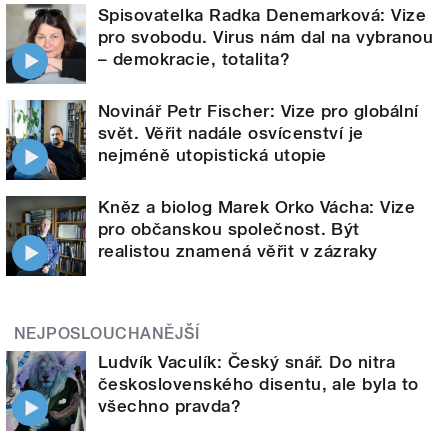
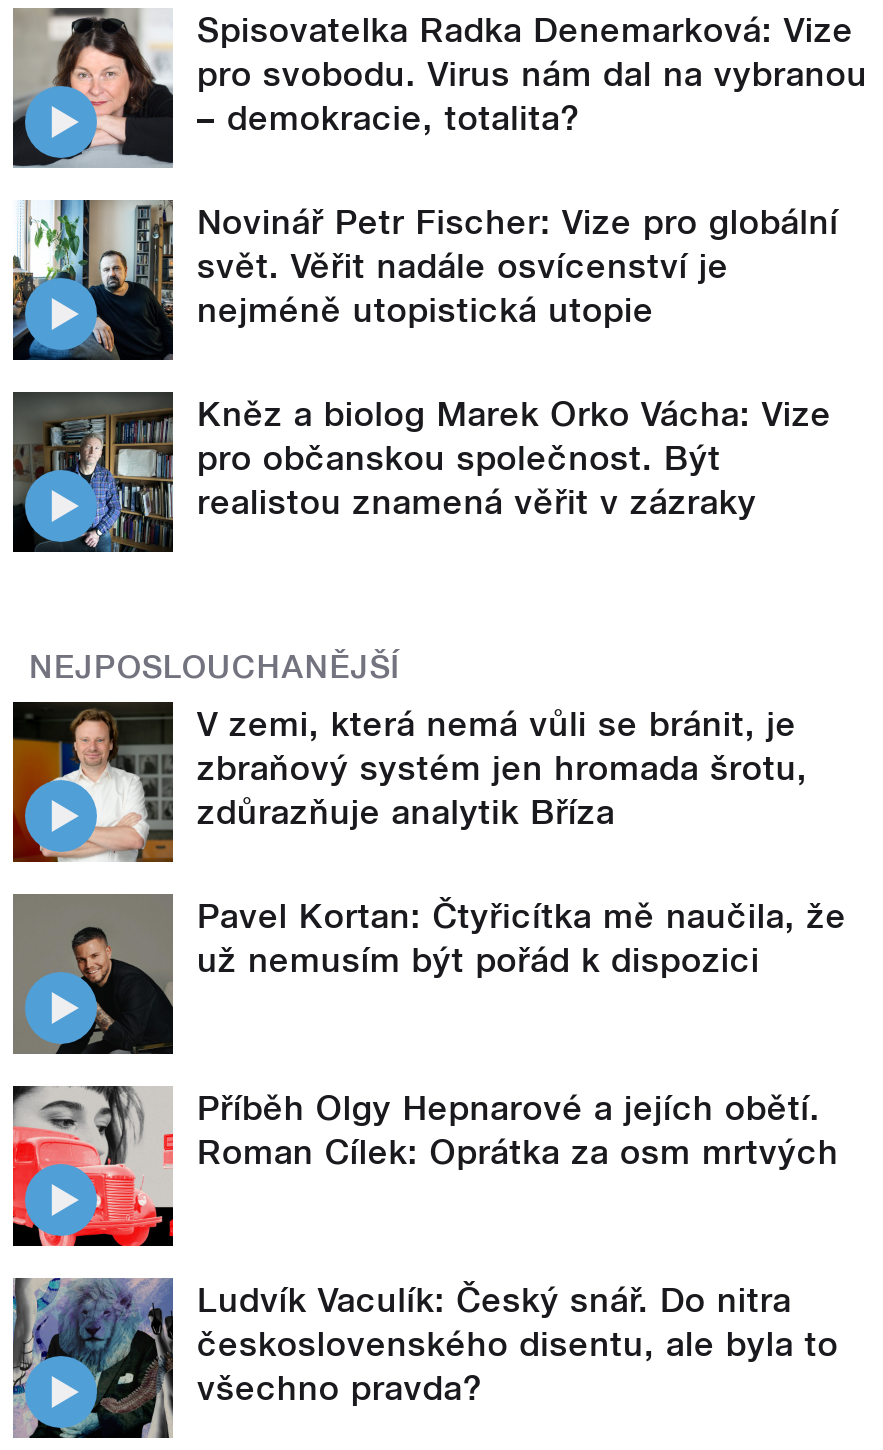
+ [image]
+ V zemi, která nemá vůli se bránit, je
+ zbraňový systém jen hromada šrotu,
+ zdůrazňuje analytik Bříza
+ Pavel Kortan: Čtyřicítka mě naučila, že
+ už nemusím být pořád k dispozici

+ [image]
+ Příběh Olgy Hepnarové a jejích obětí.
+ Roman Cílek: Oprátka za osm mrtvých

+ [image]
